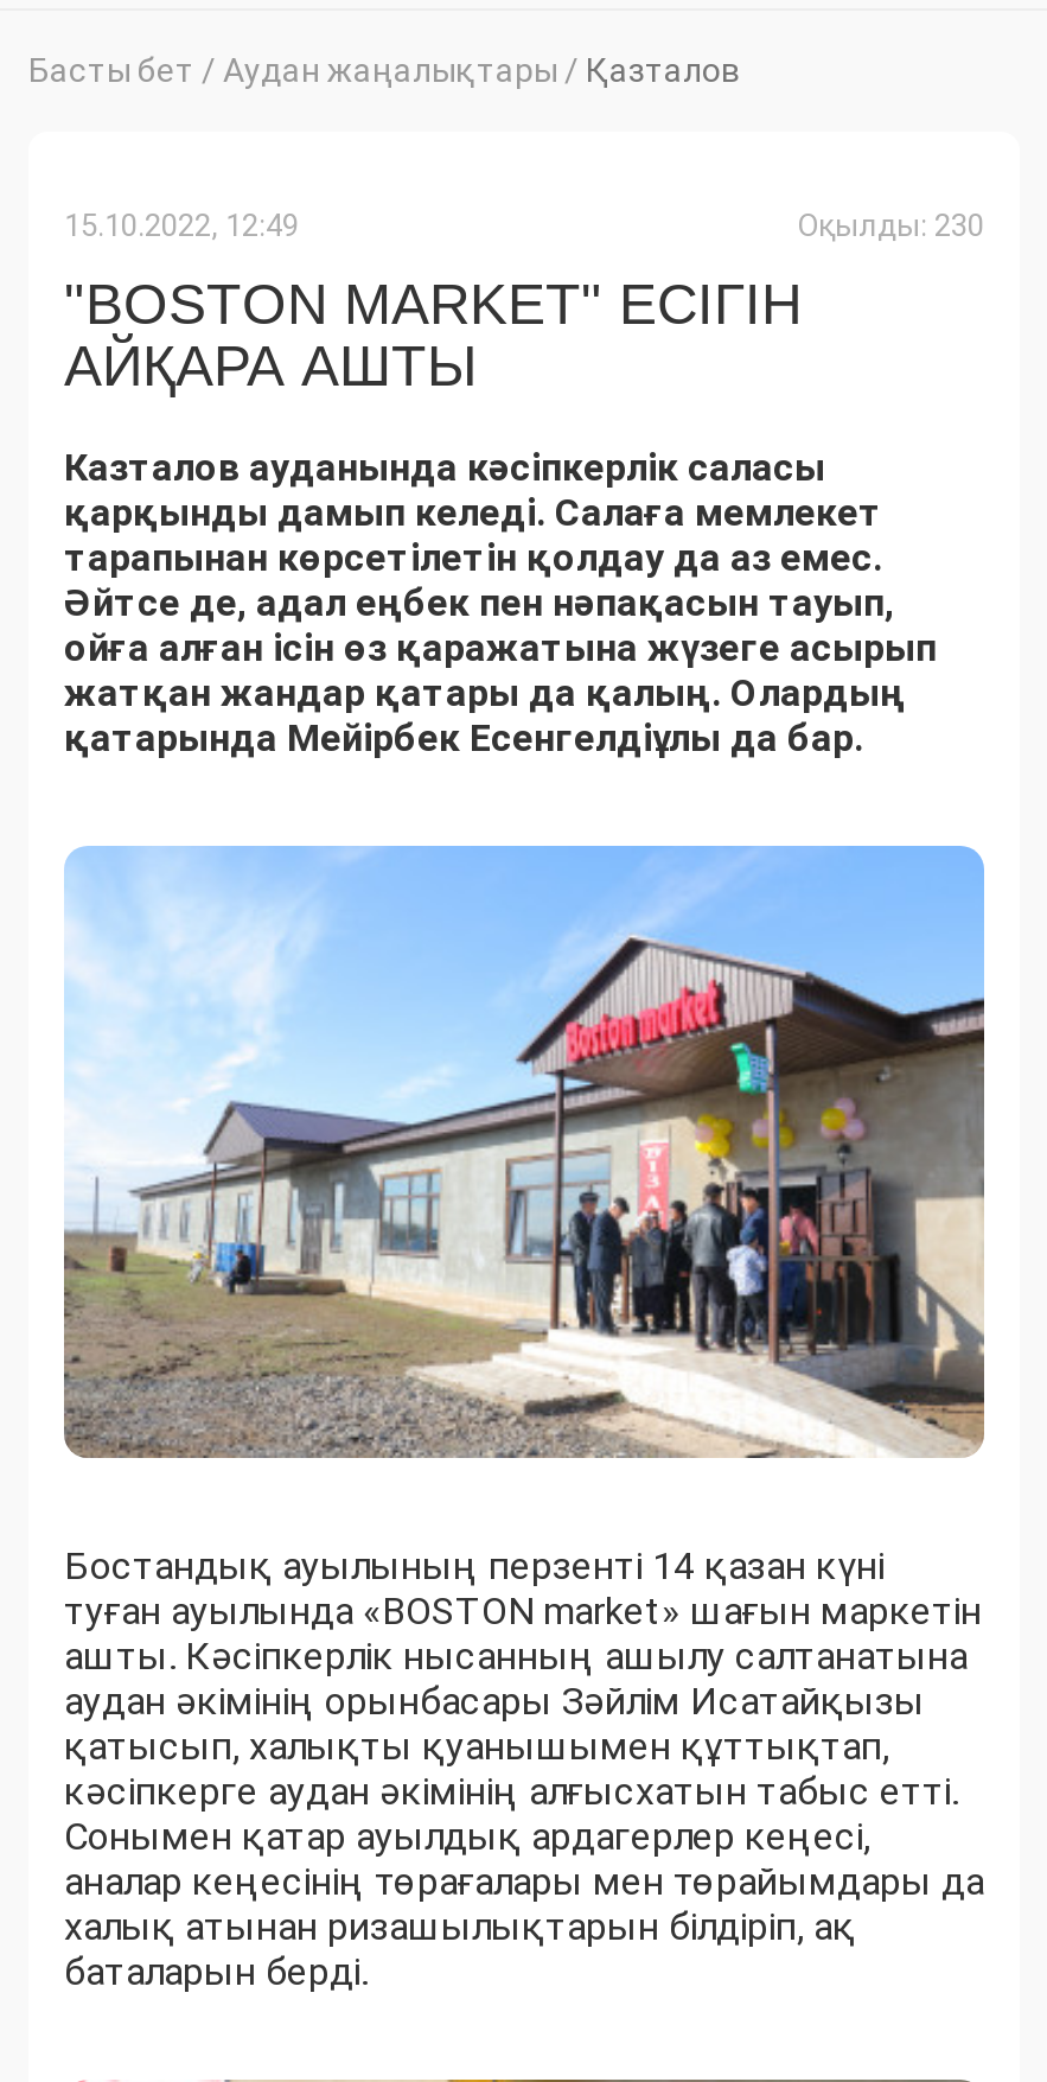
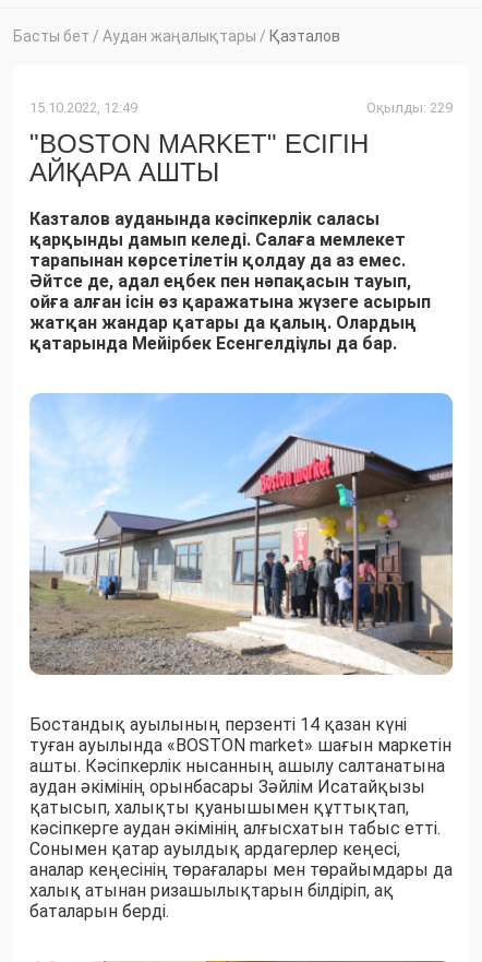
- Оқылды: 230
+ Оқылды: 229
